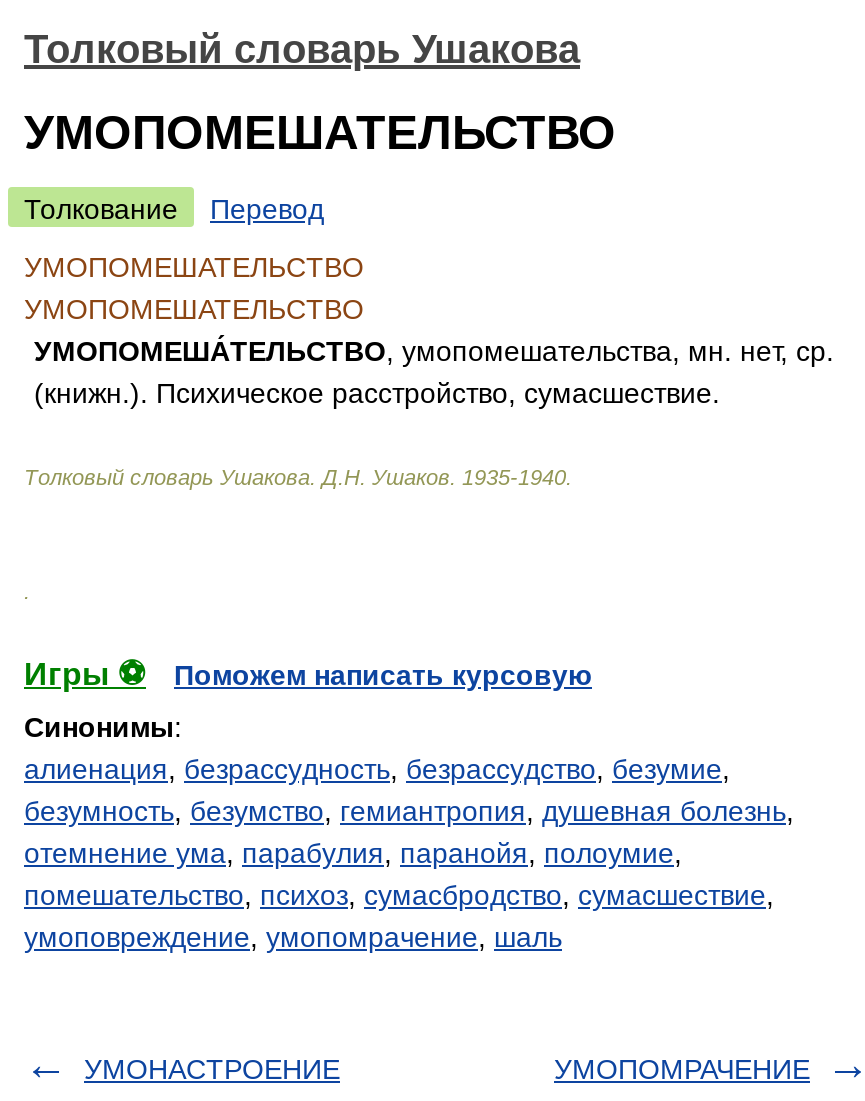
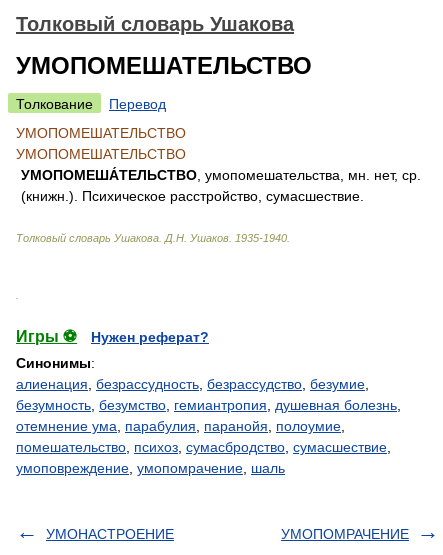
- Поможем написать курсовую
+ Нужен реферат?
